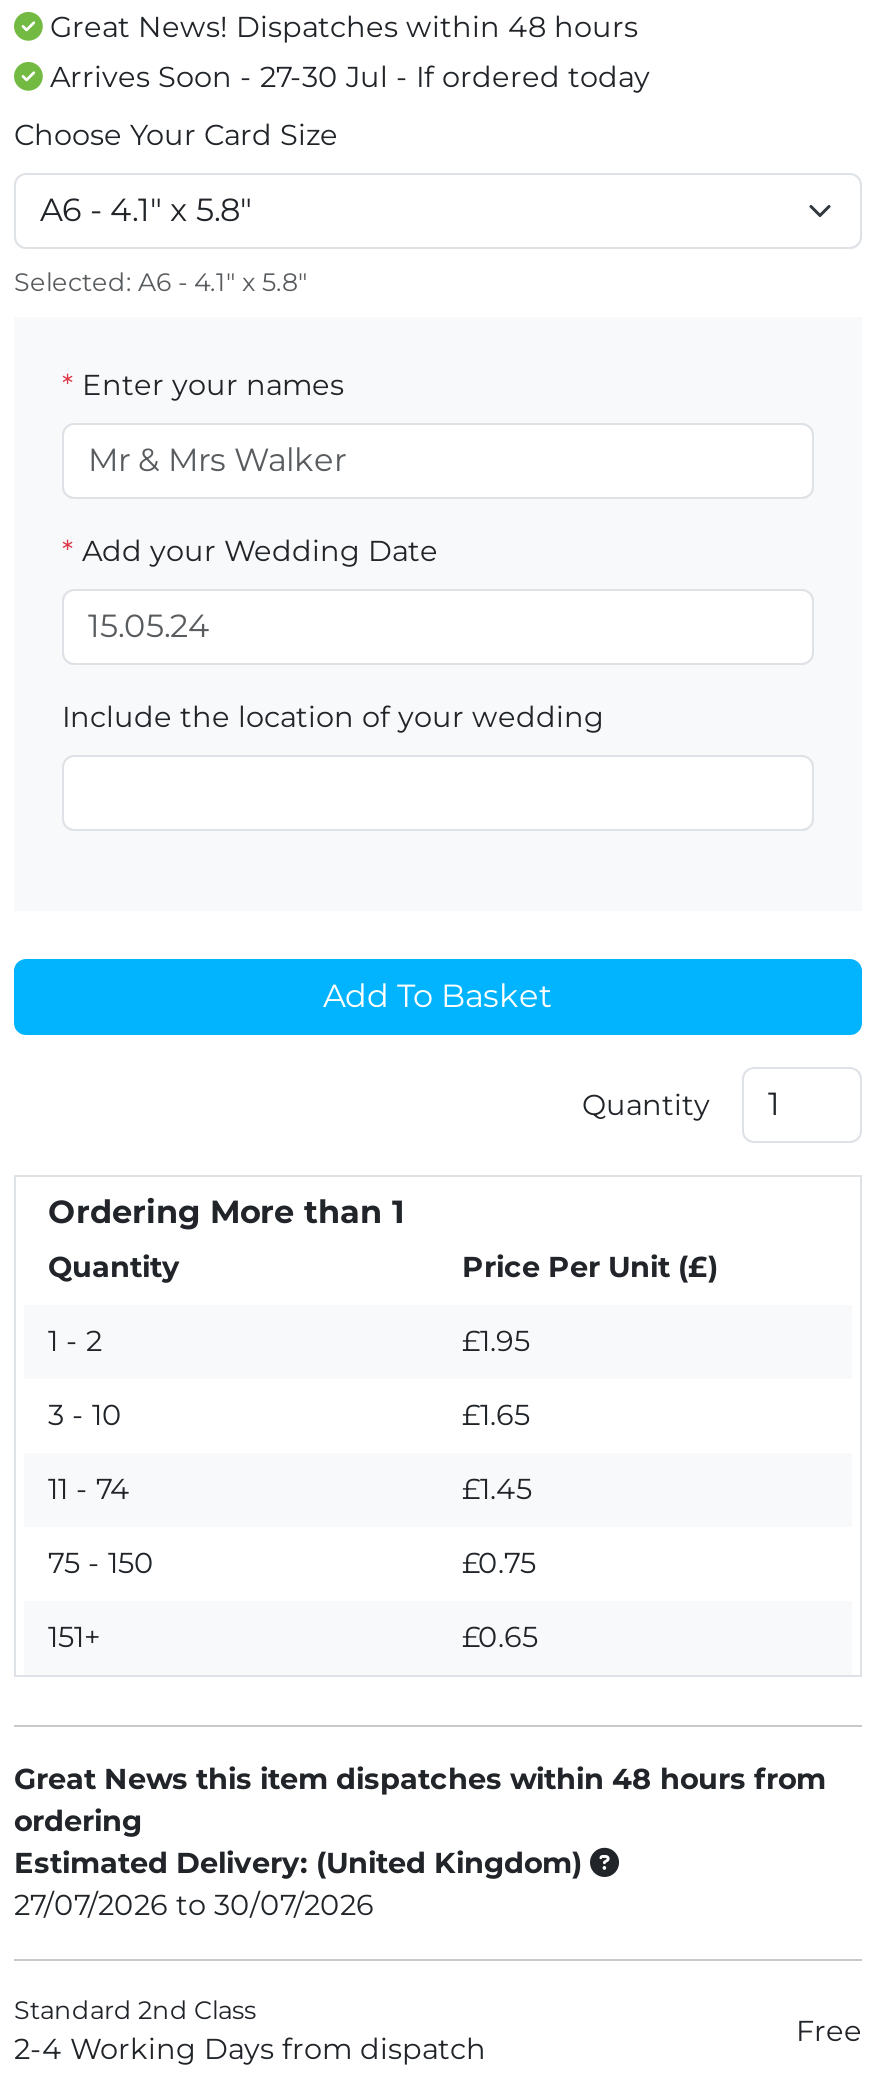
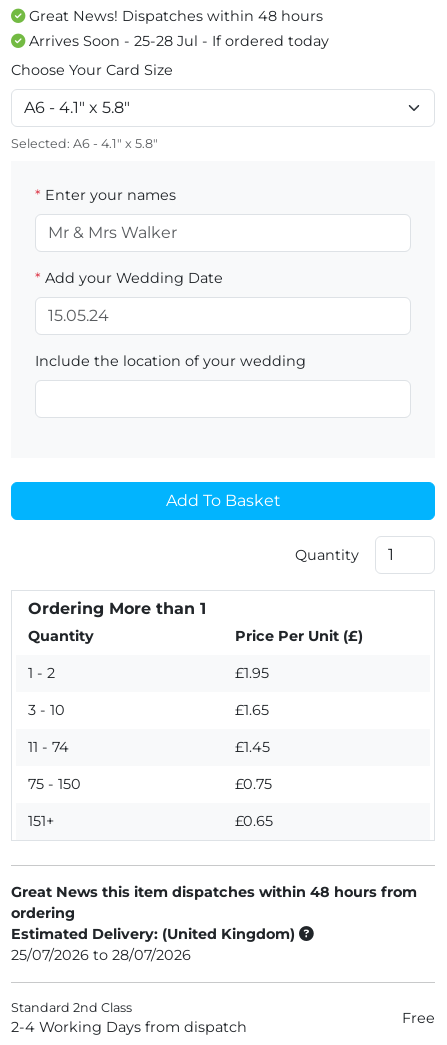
- Arrives Soon - 27-30 Jul - If ordered today
+ Arrives Soon - 25-28 Jul - If ordered today

- 27/07/2026 to 30/07/2026
+ 25/07/2026 to 28/07/2026
